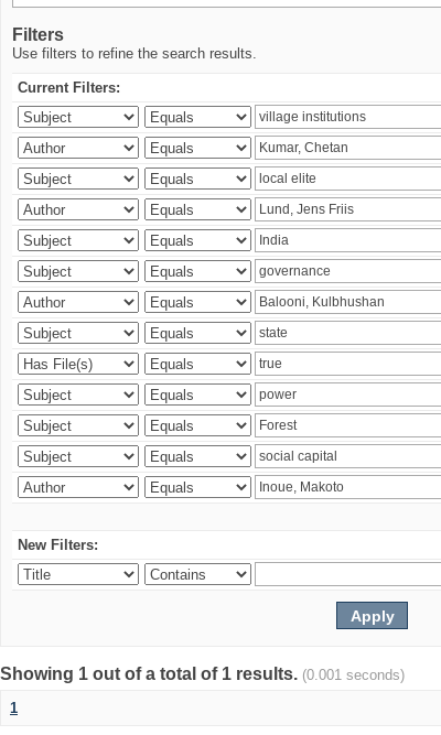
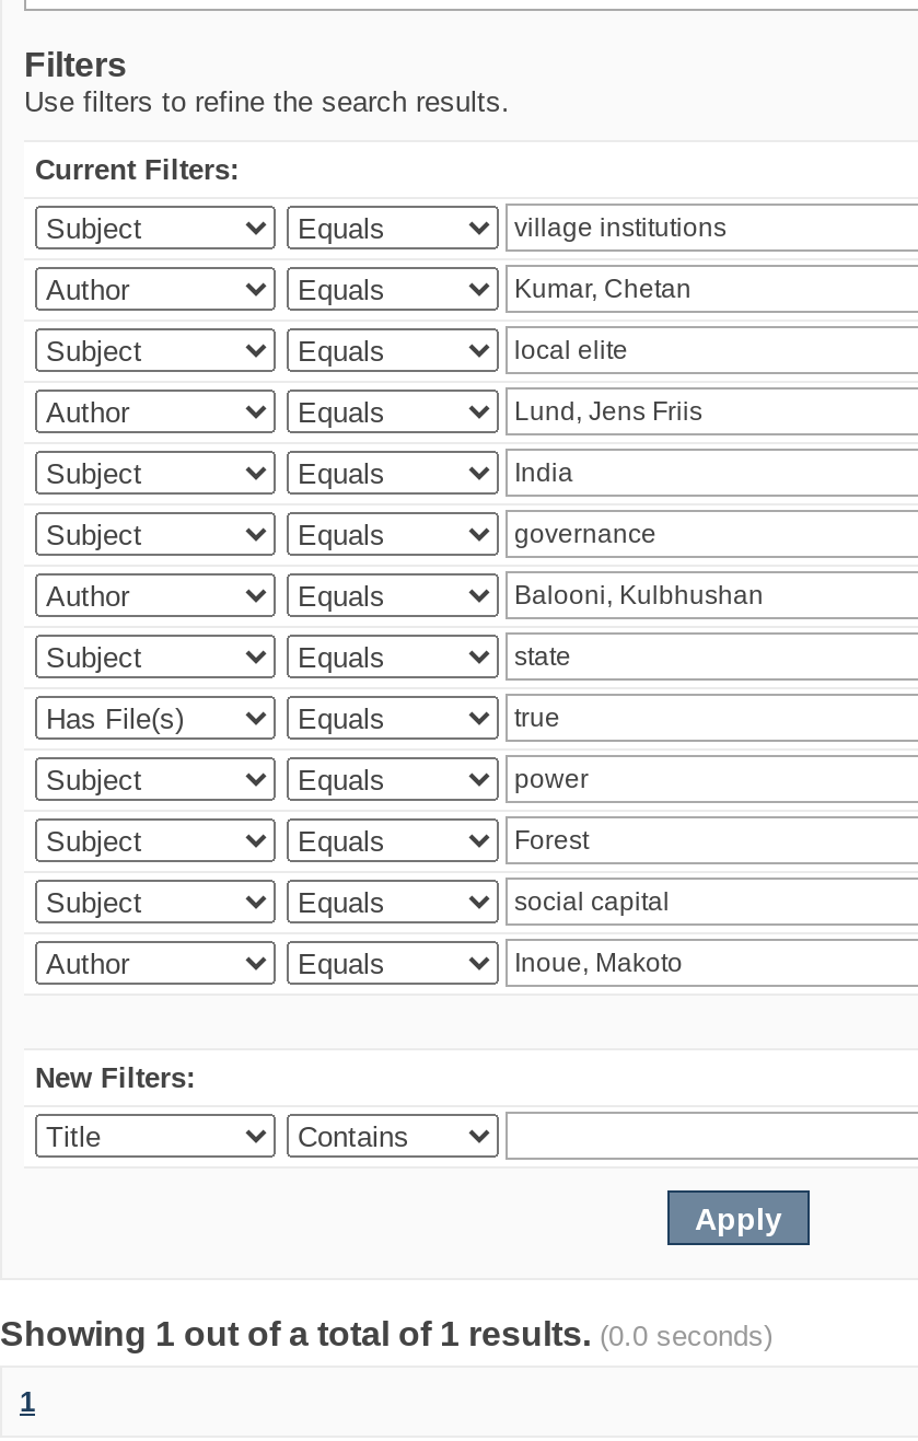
- Showing 1 out of a total of 1 results. (0.001 seconds)
+ Showing 1 out of a total of 1 results. (0.0 seconds)
